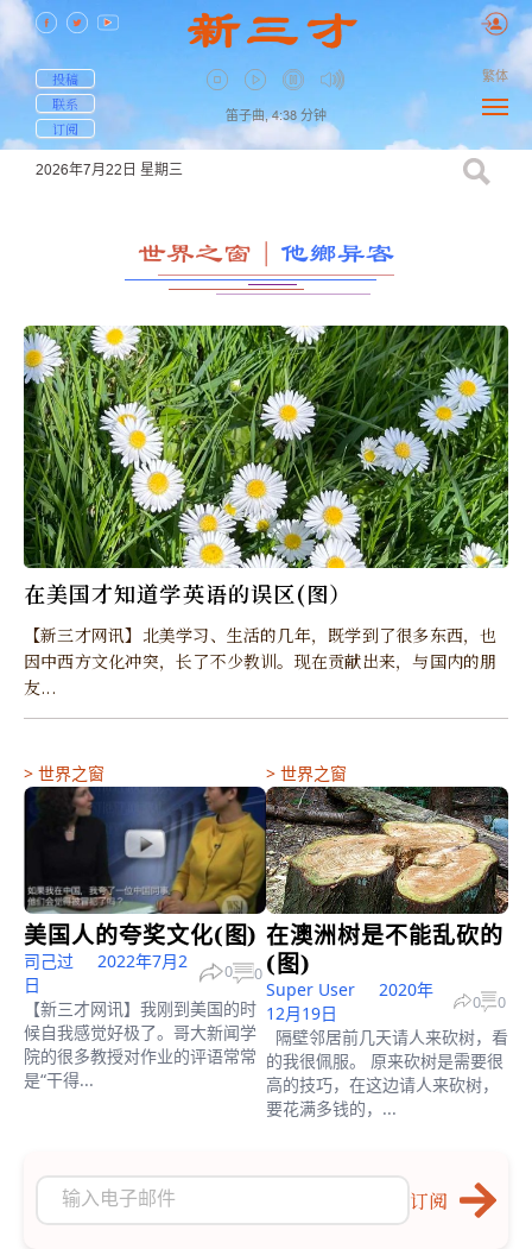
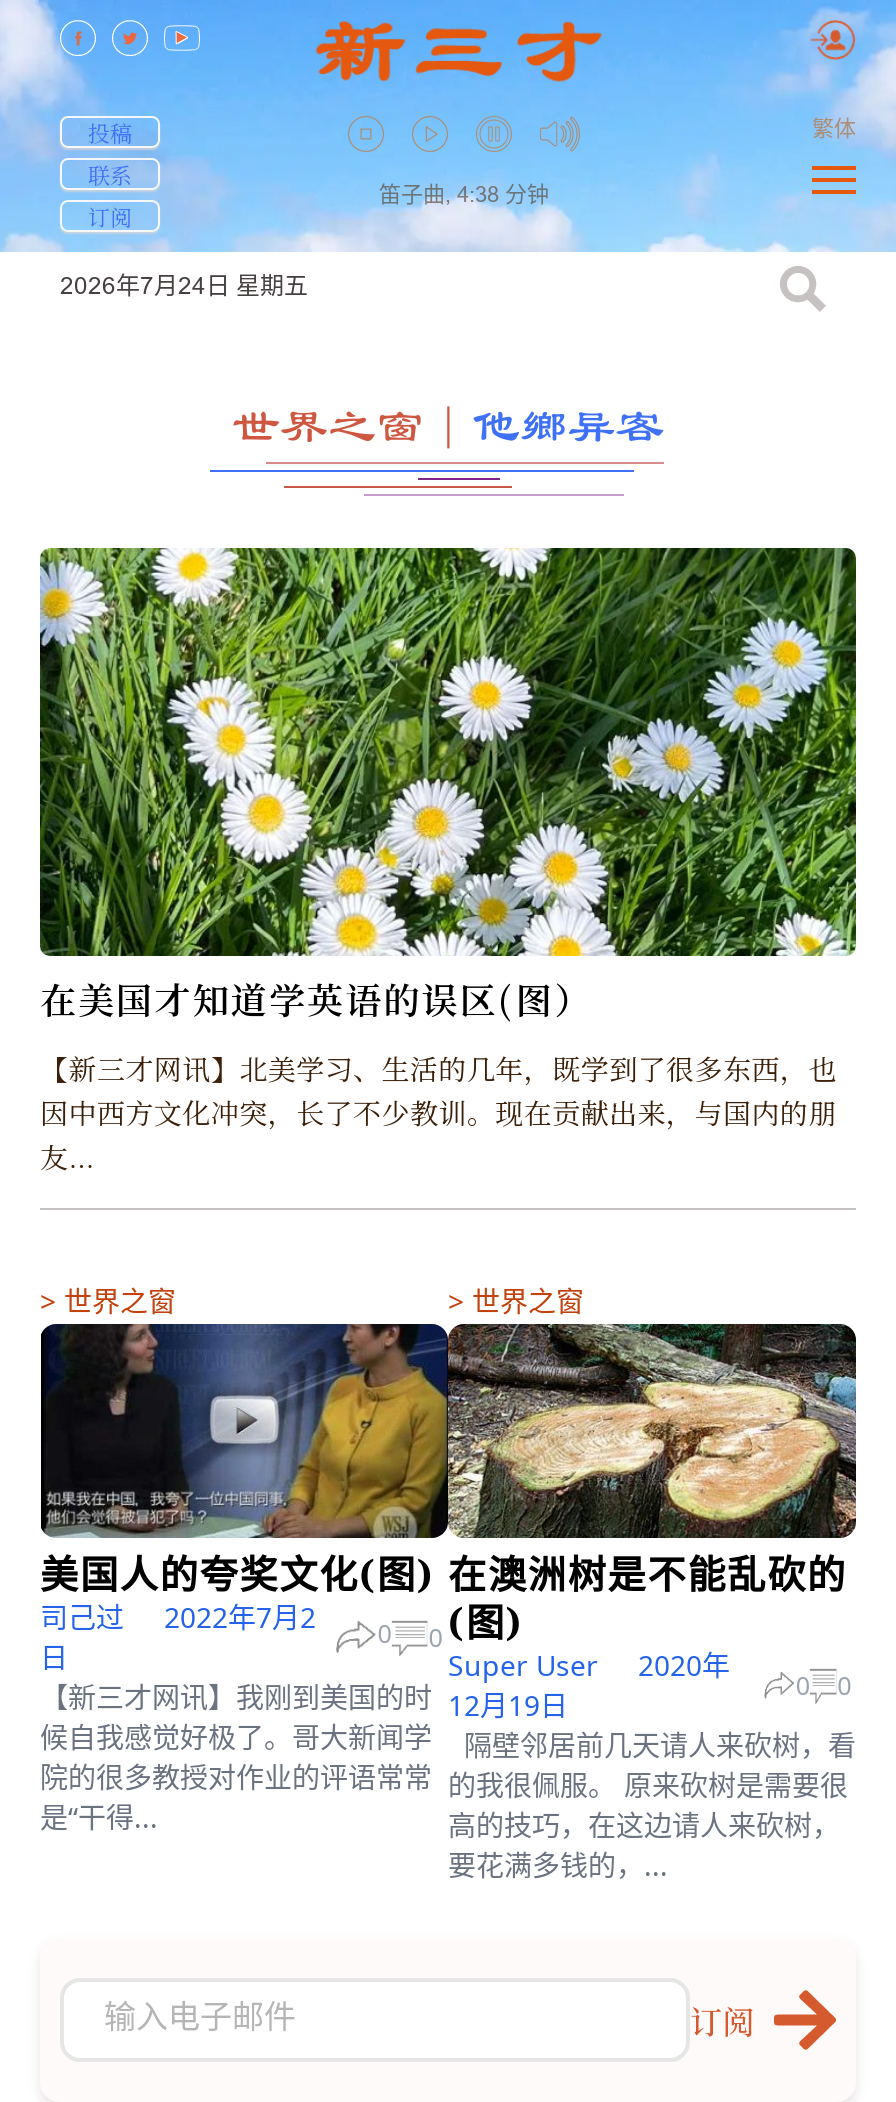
- 2026年7月22日 星期三
+ 2026年7月24日 星期五
